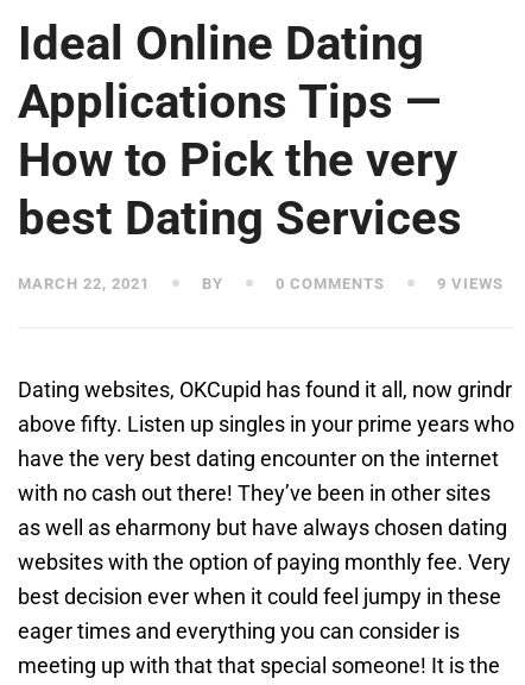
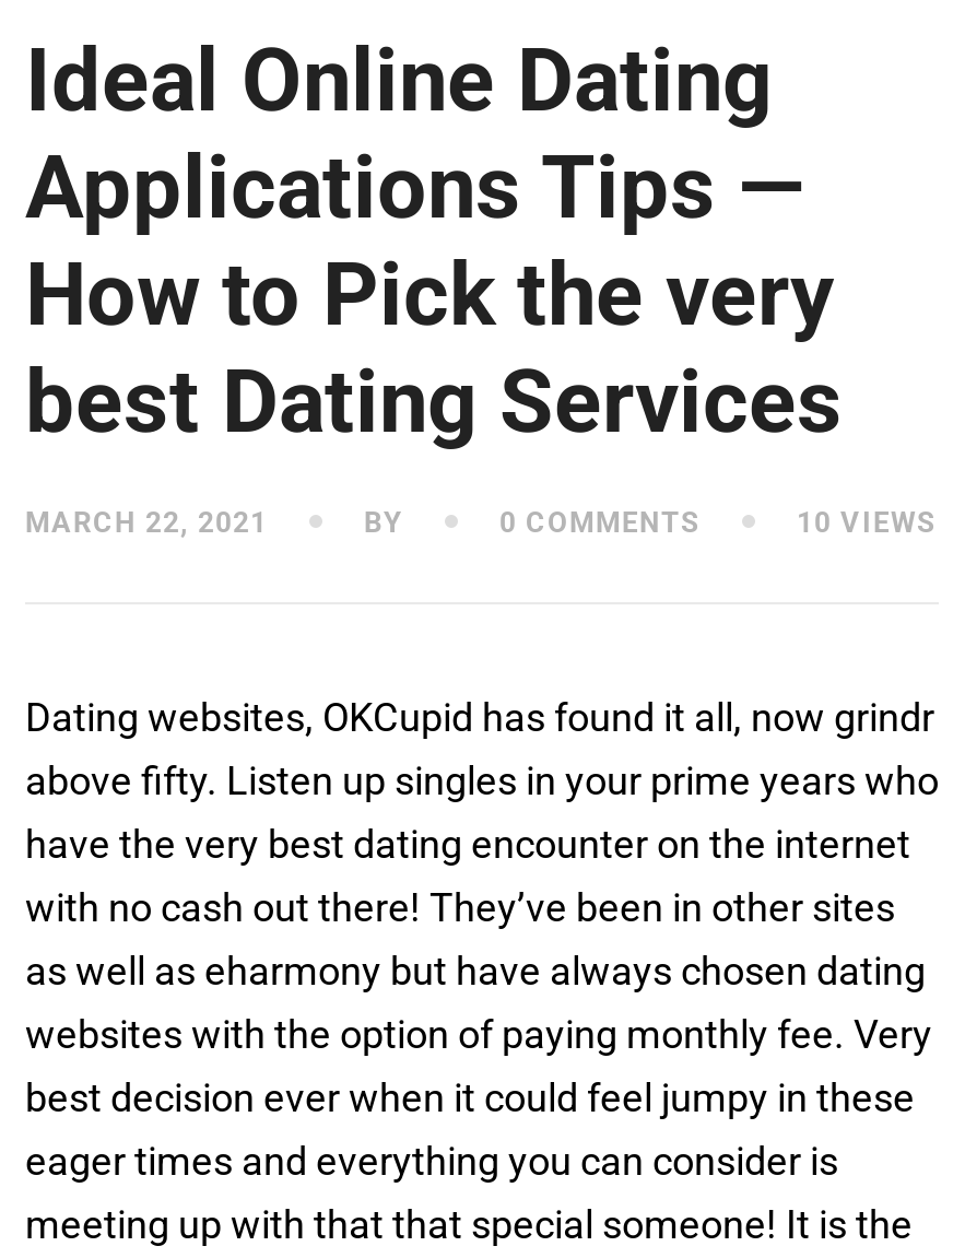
- 9 VIEWS
+ 10 VIEWS
